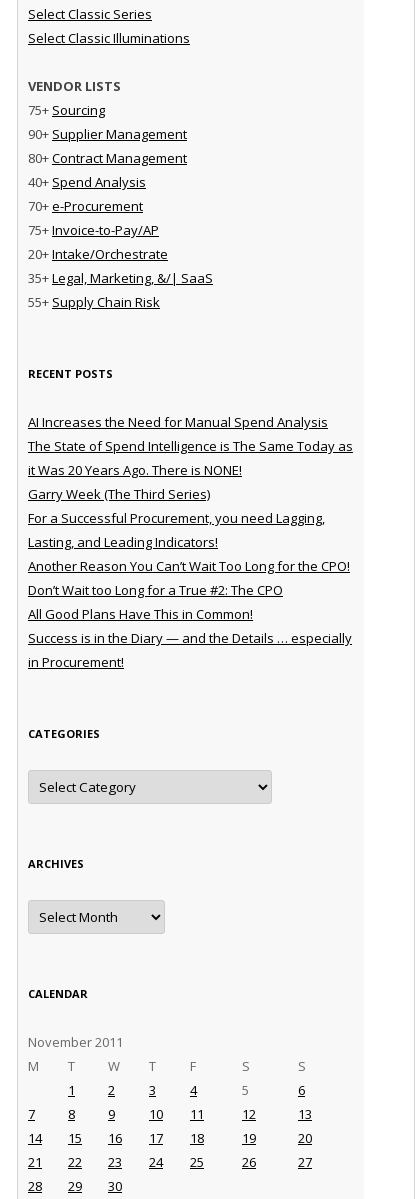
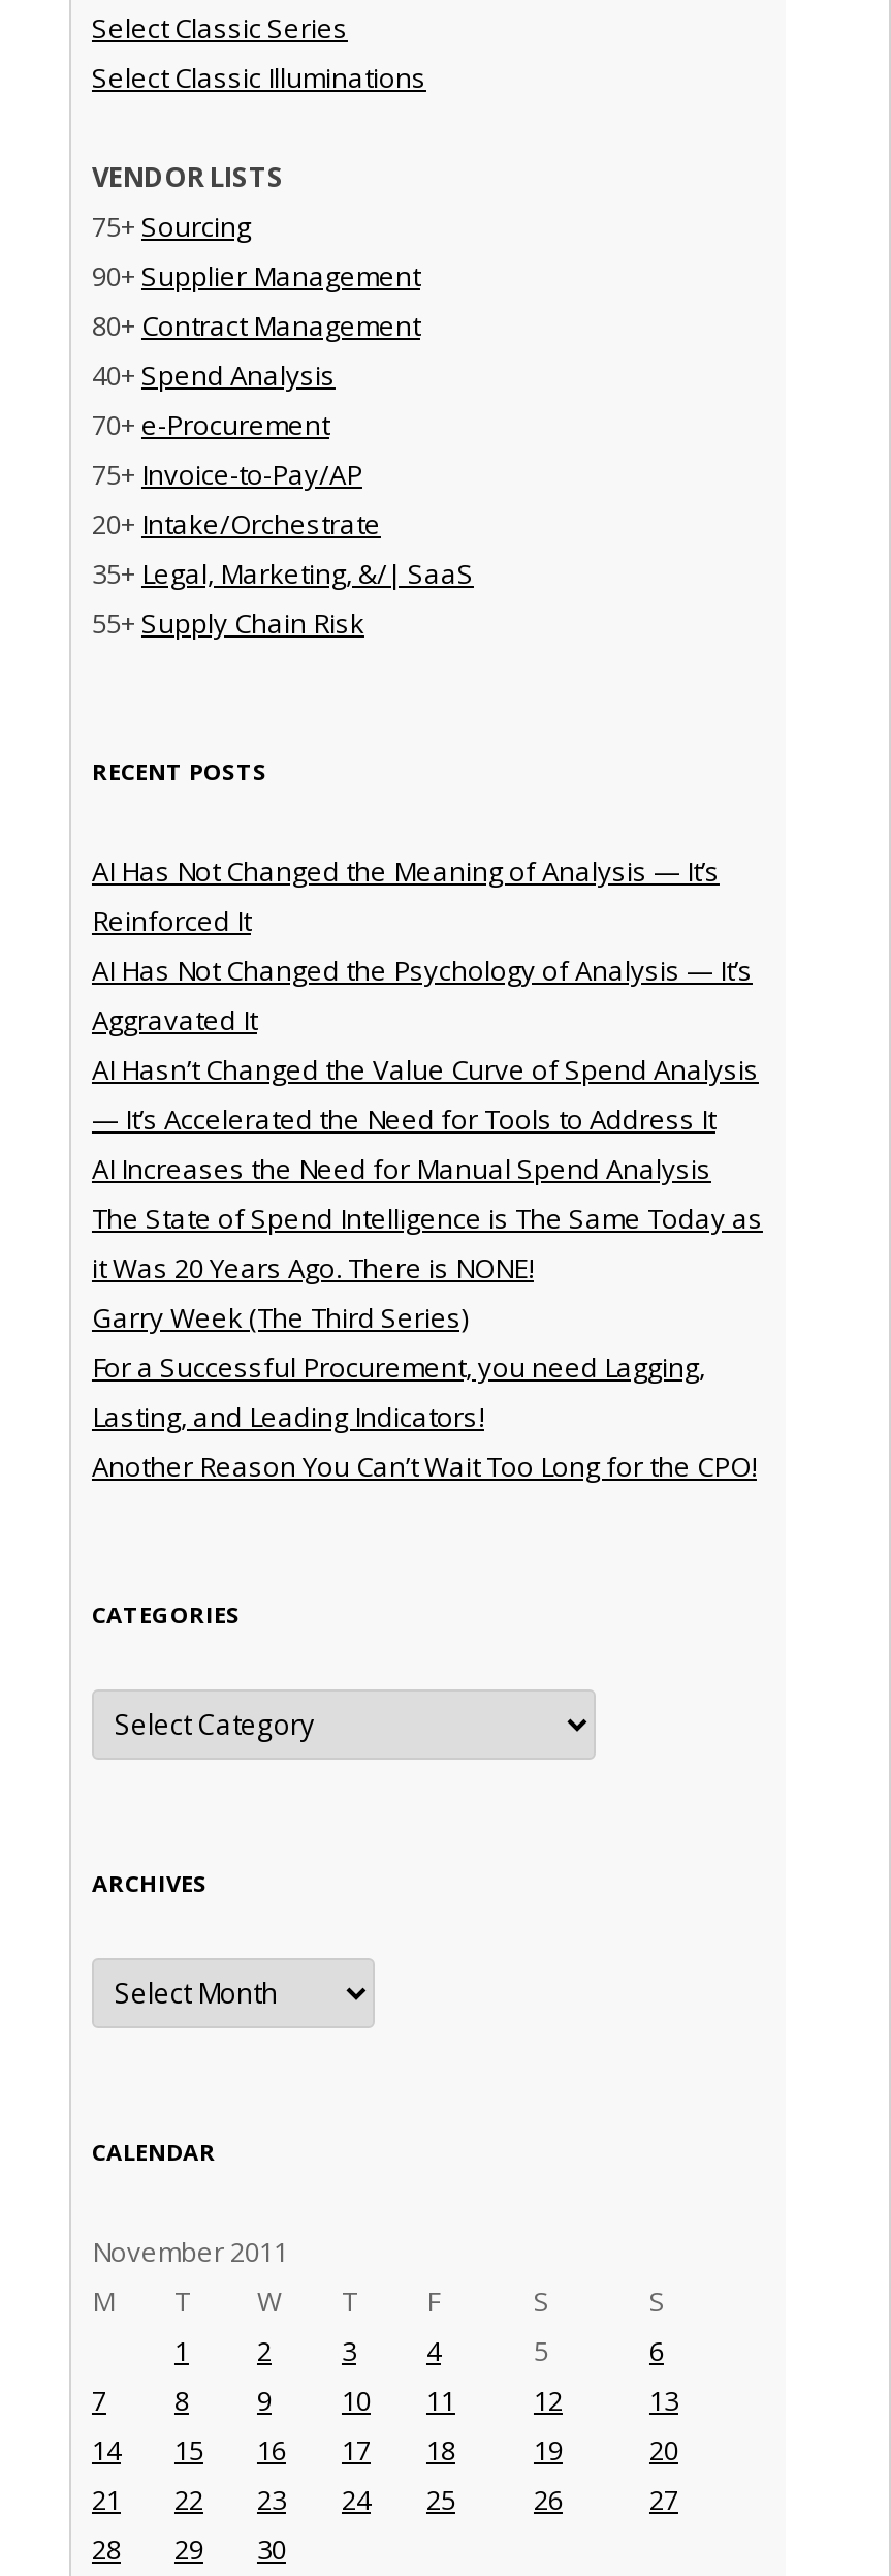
+ AI Has Not Changed the Meaning of Analysis — It’s
+ Reinforced It
+ AI Has Not Changed the Psychology of Analysis — It’s
+ Aggravated It
+ AI Hasn’t Changed the Value Curve of Spend Analysis
+ — It’s Accelerated the Need for Tools to Address It

moved down: AI Increases the Need for Manual Spend Analysis | The State of Spend Intelligence is The Same Today as | it Was 20 Years Ago. There is NONE! | Garry Week (The Third Series) | For a Successful Procurement, you need Lagging, | Lasting, and Leading Indicators! | Another Reason You Can’t Wait Too Long for the CPO!

- Don’t Wait too Long for a True #2: The CPO
- All Good Plans Have This in Common!
- Success is in the Diary — and the Details … especially
- in Procurement!
